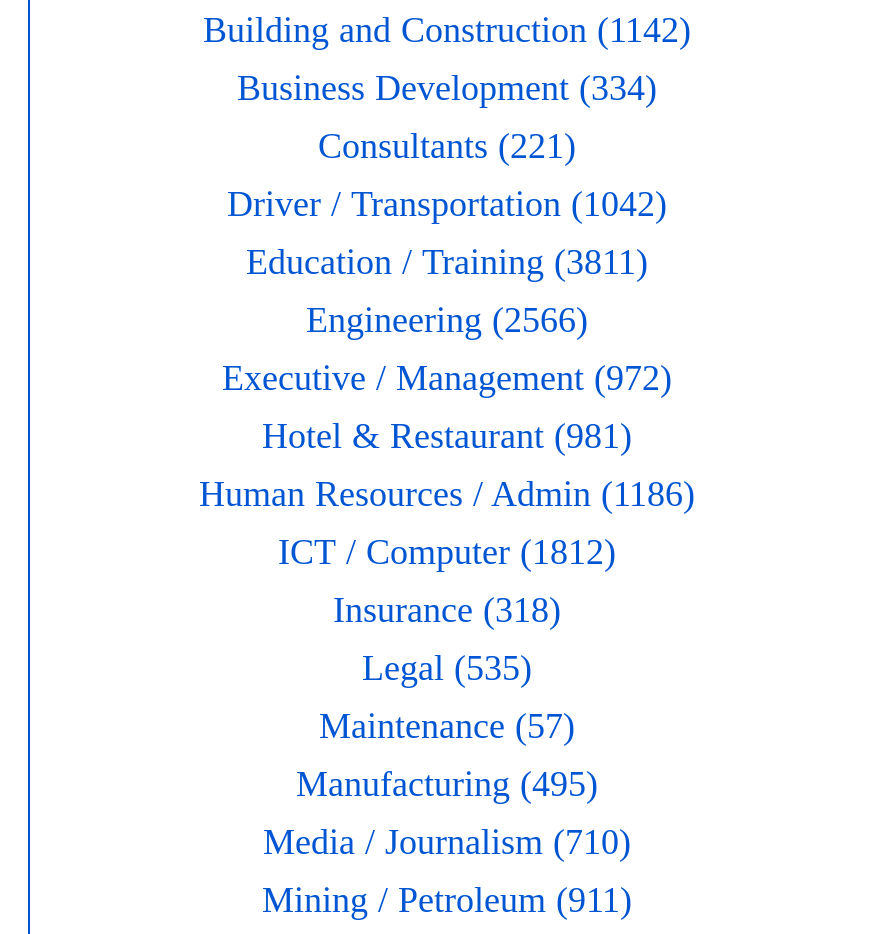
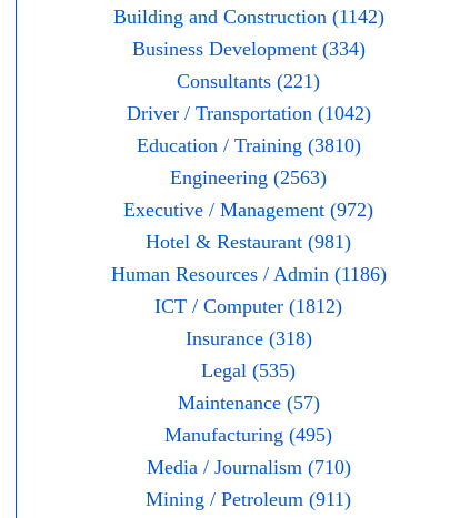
- Education / Training (3811)
+ Education / Training (3810)

- Engineering (2566)
+ Engineering (2563)
